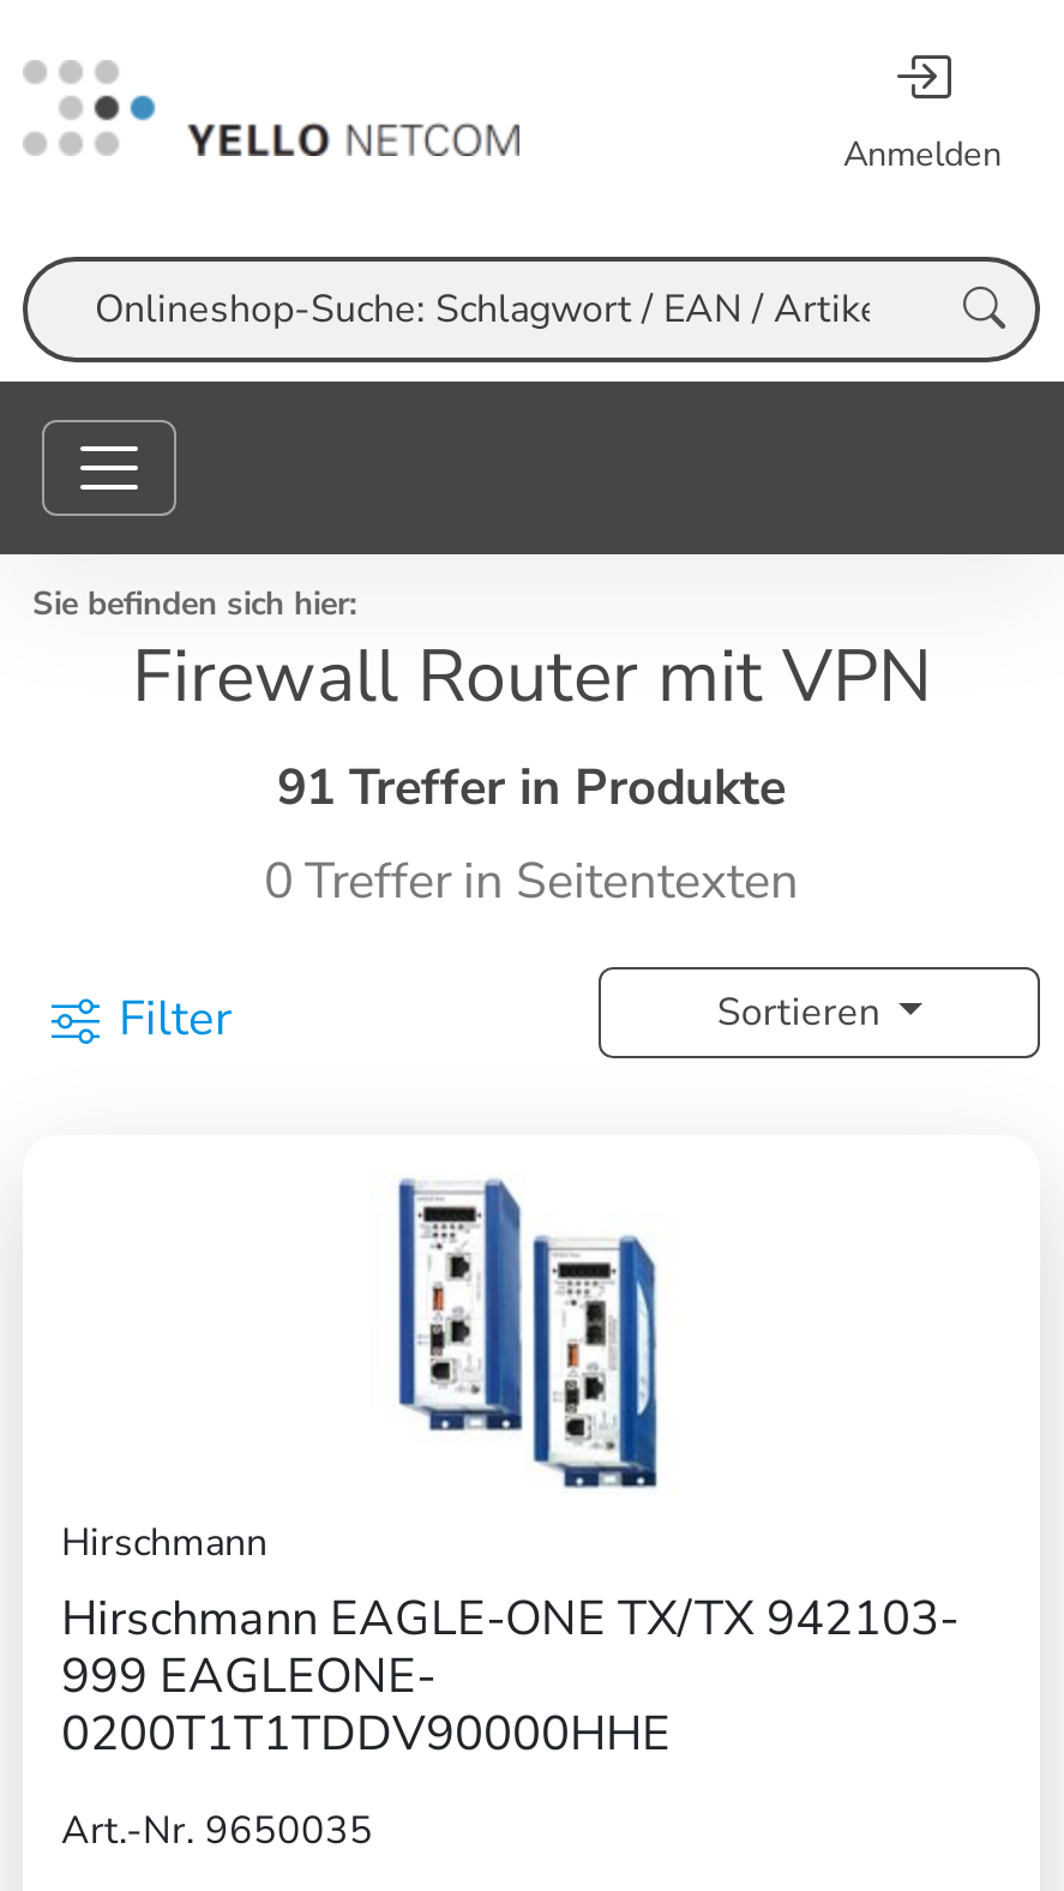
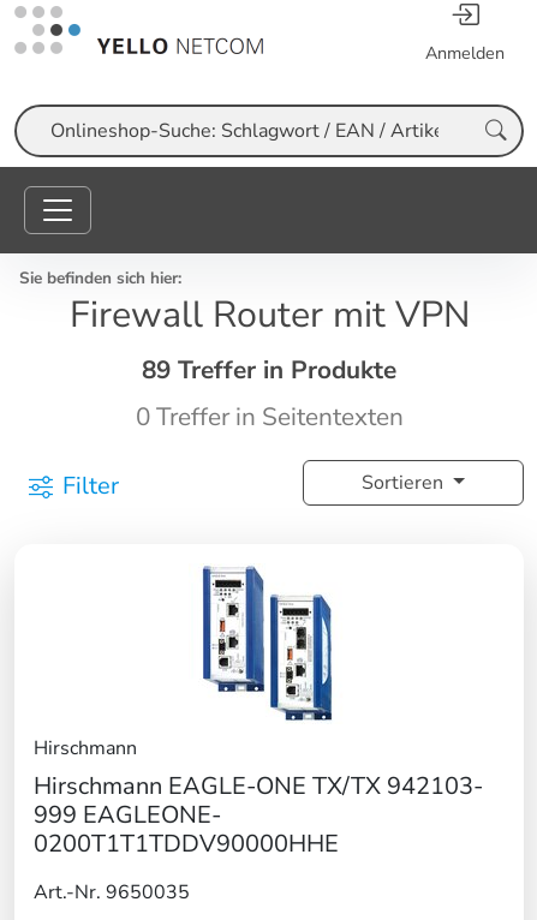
- 91 Treffer in Produkte
+ 89 Treffer in Produkte
